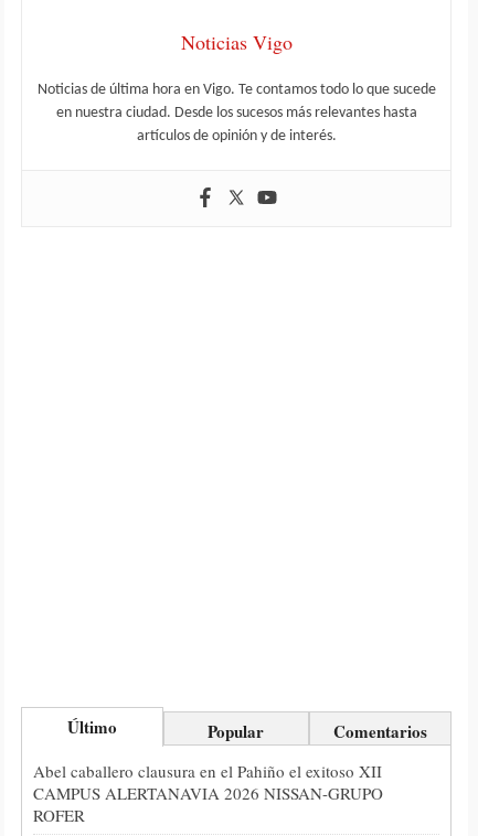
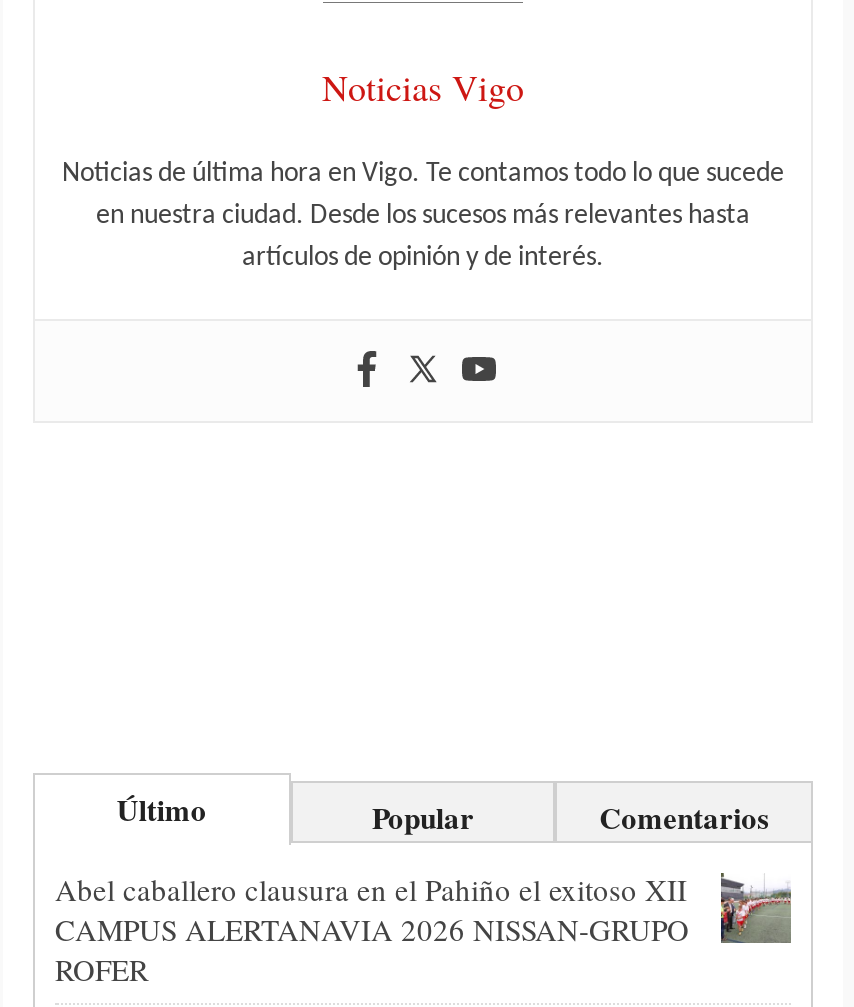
+ [image]
